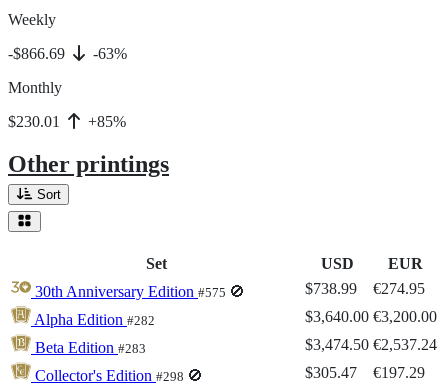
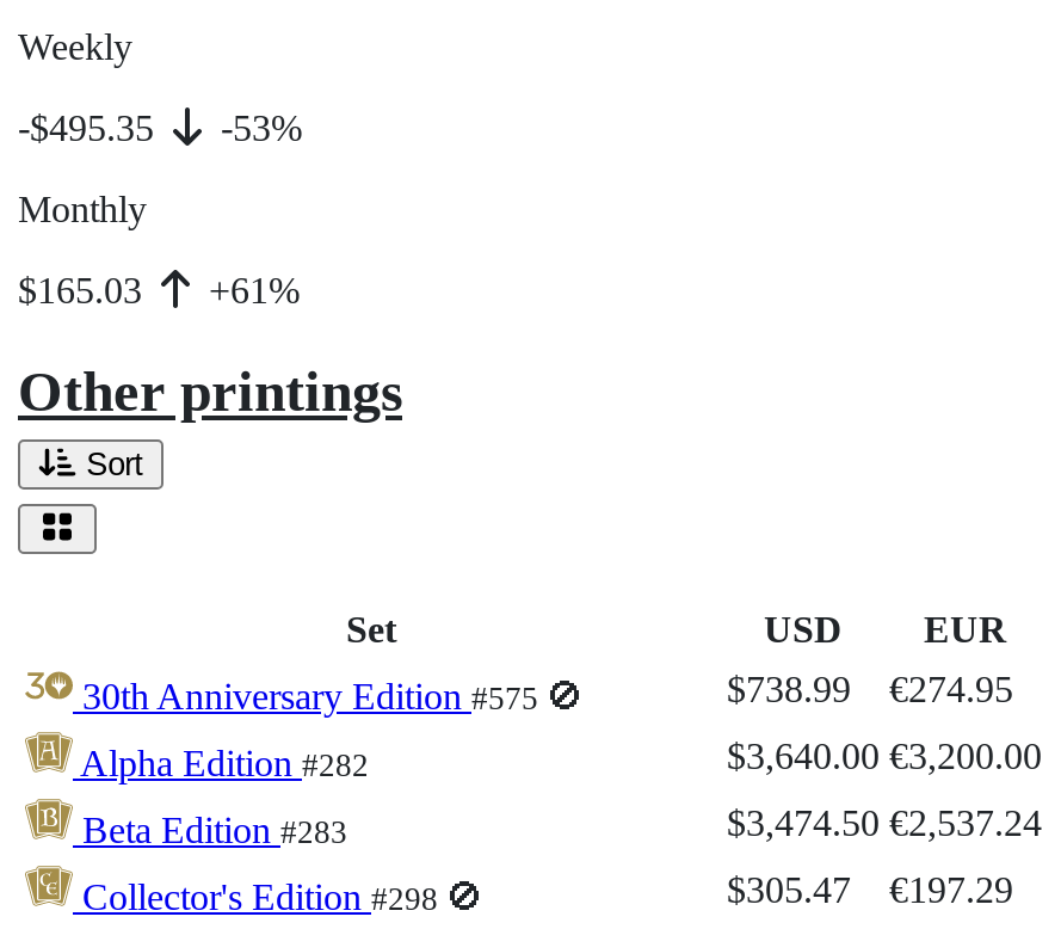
- -$866.69
+ -$495.35

- -63%
+ -53%

- $230.01
+ $165.03

- +85%
+ +61%
